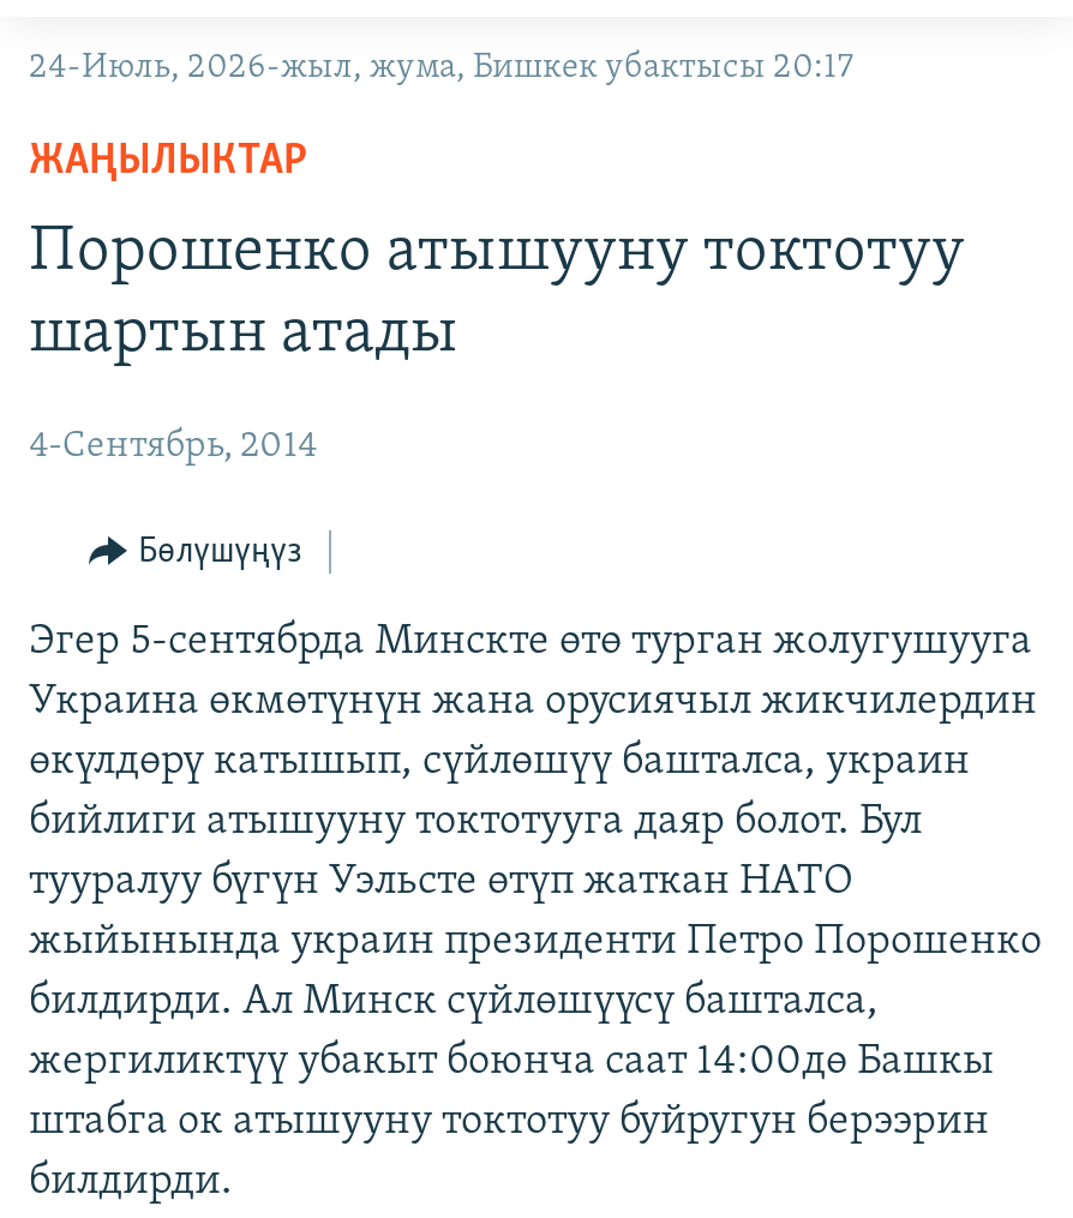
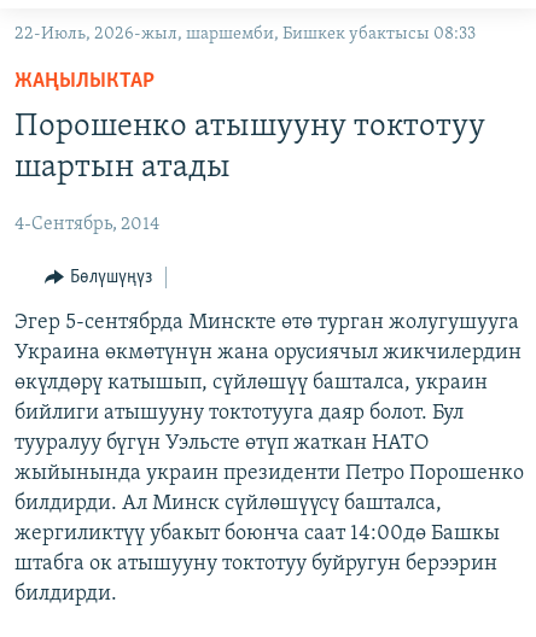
- 24-Июль, 2026-жыл, жума, Бишкек убактысы 20:17
+ 22-Июль, 2026-жыл, шаршемби, Бишкек убактысы 08:33
